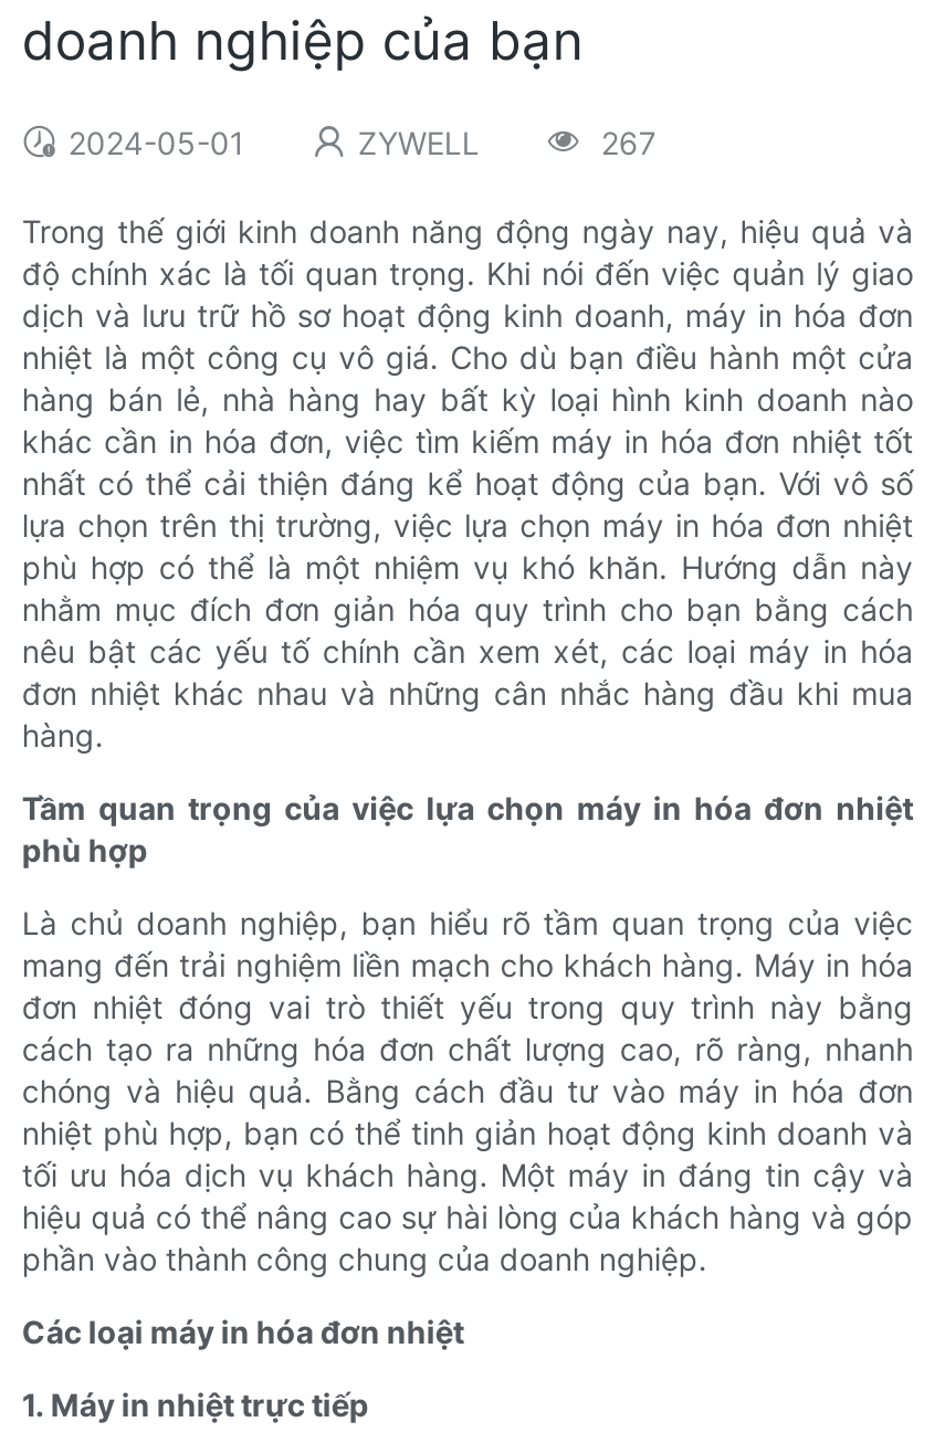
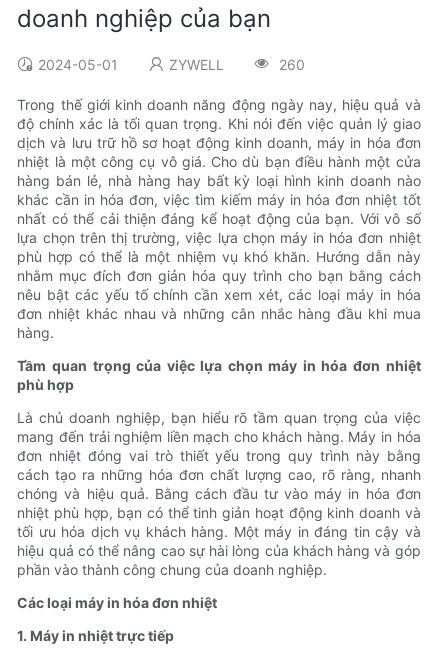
- 267
+ 260
